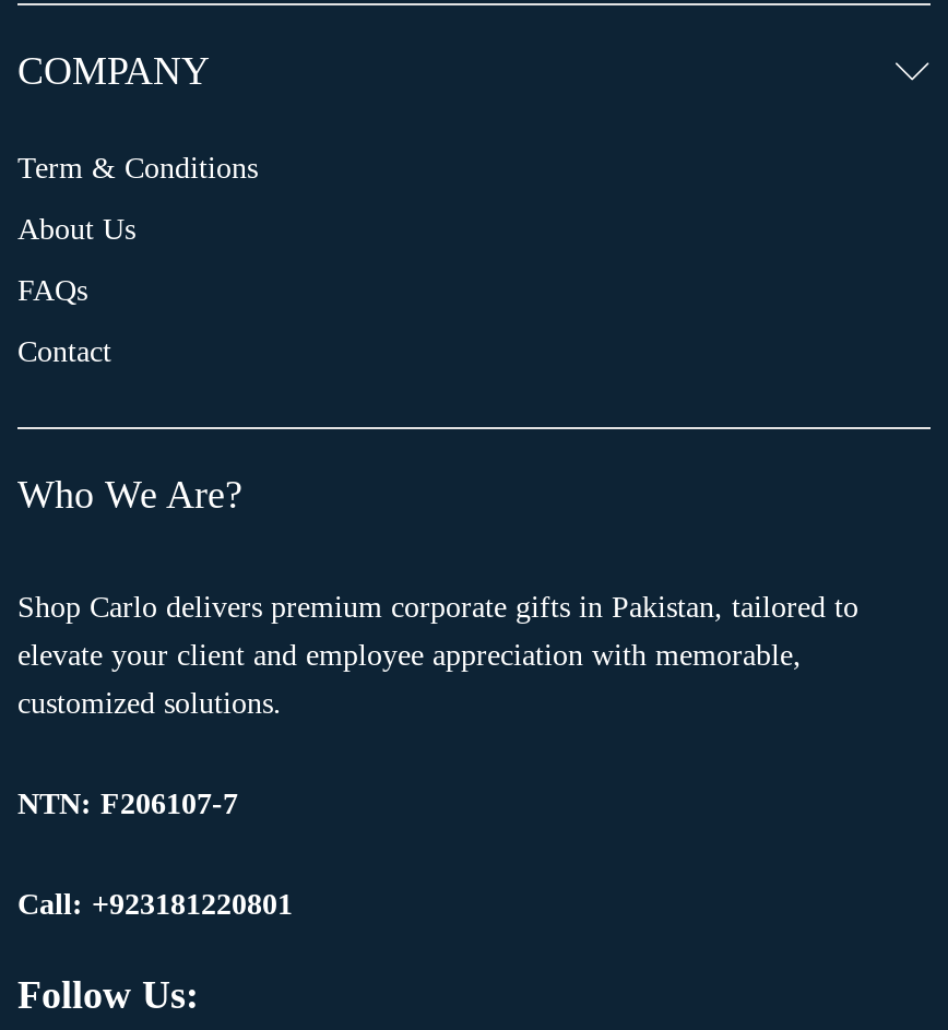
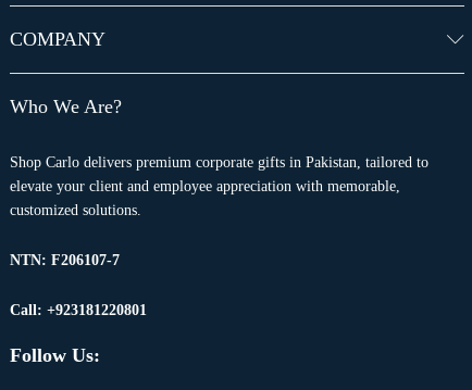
- Term & Conditions
- About Us
- FAQs
- Contact
